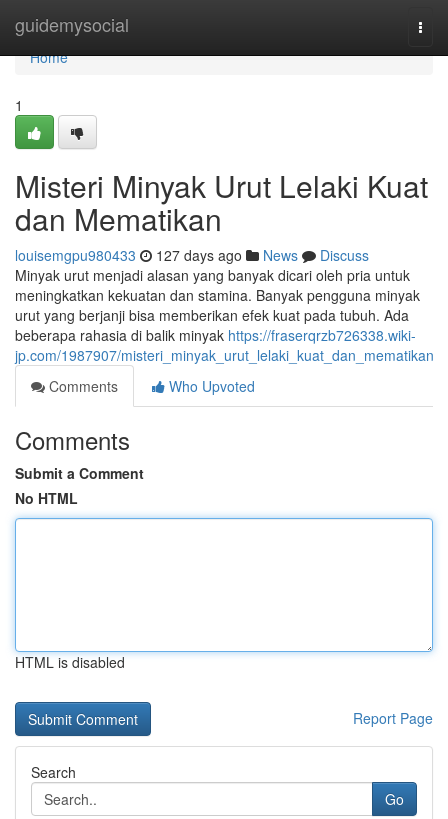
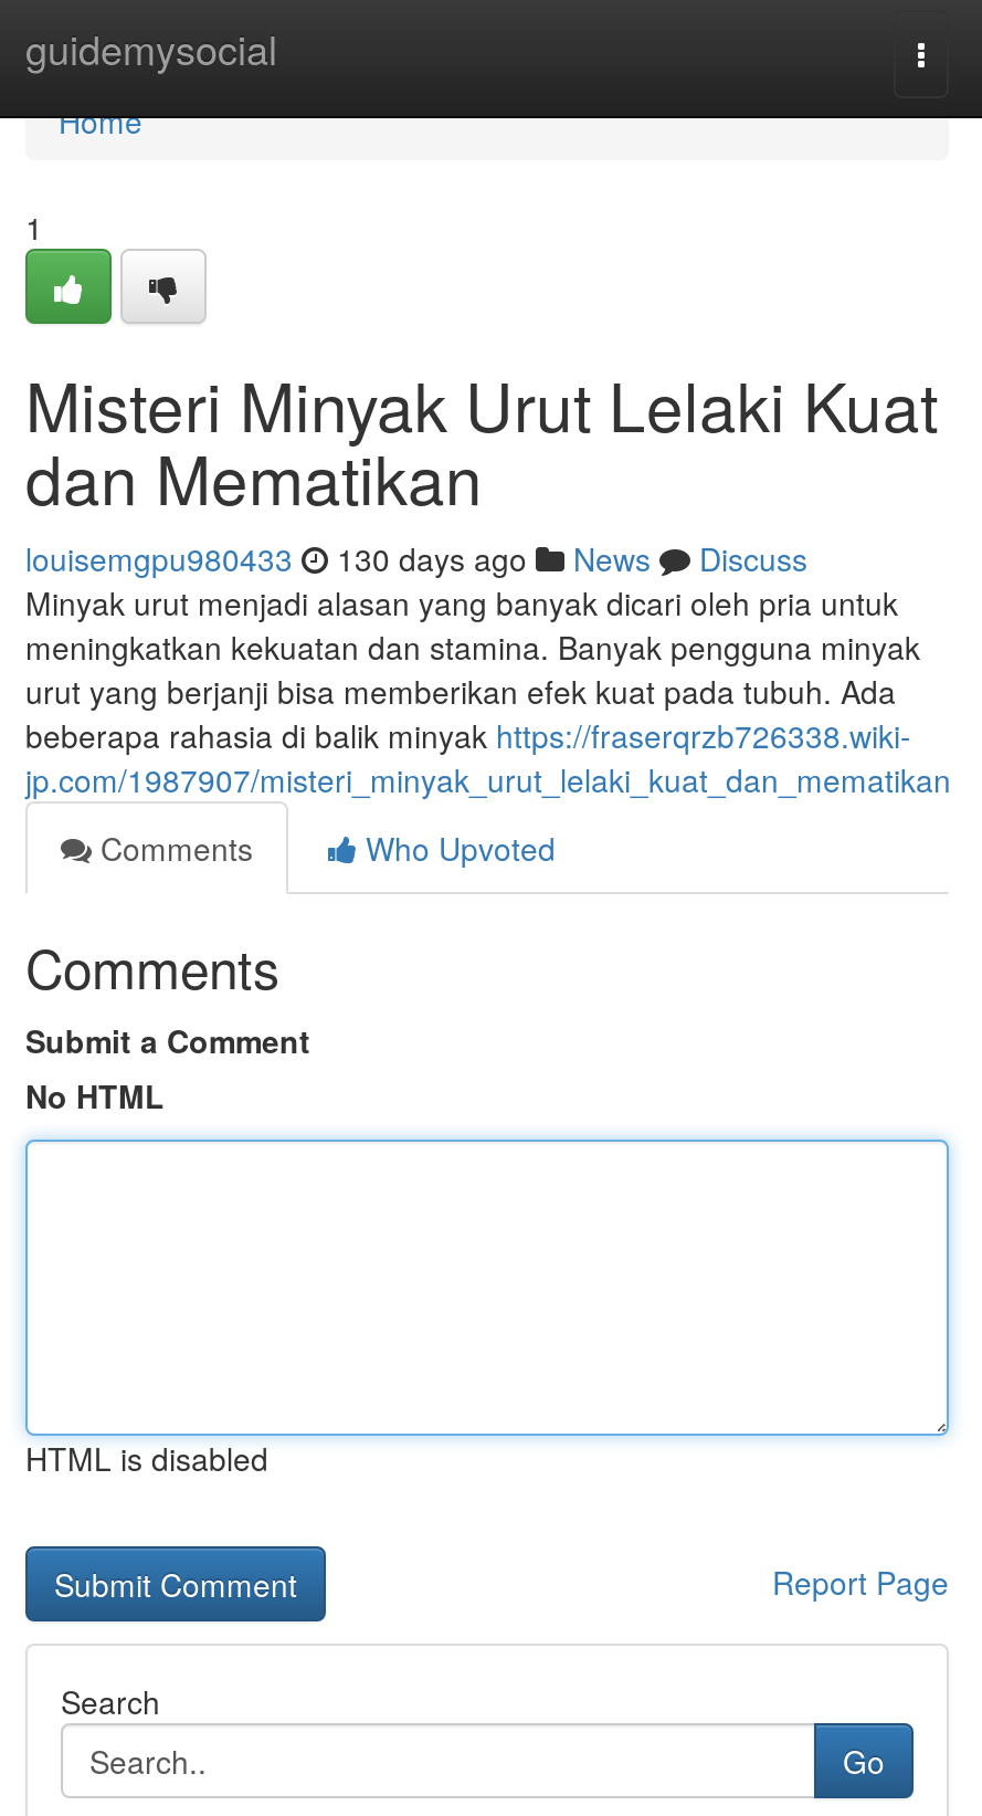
- louisemgpu980433 127 days ago News Discuss
+ louisemgpu980433 130 days ago News Discuss
